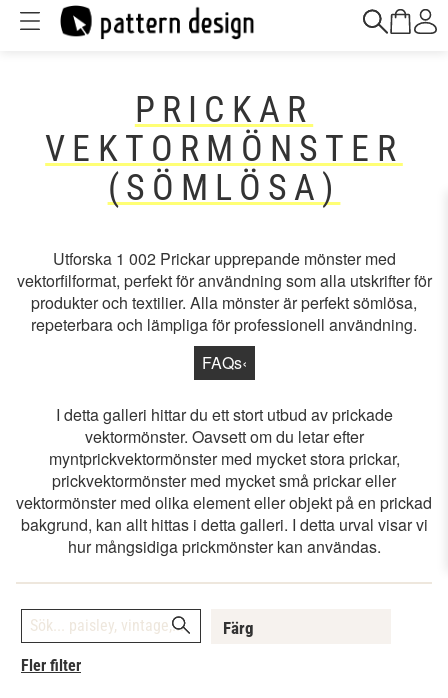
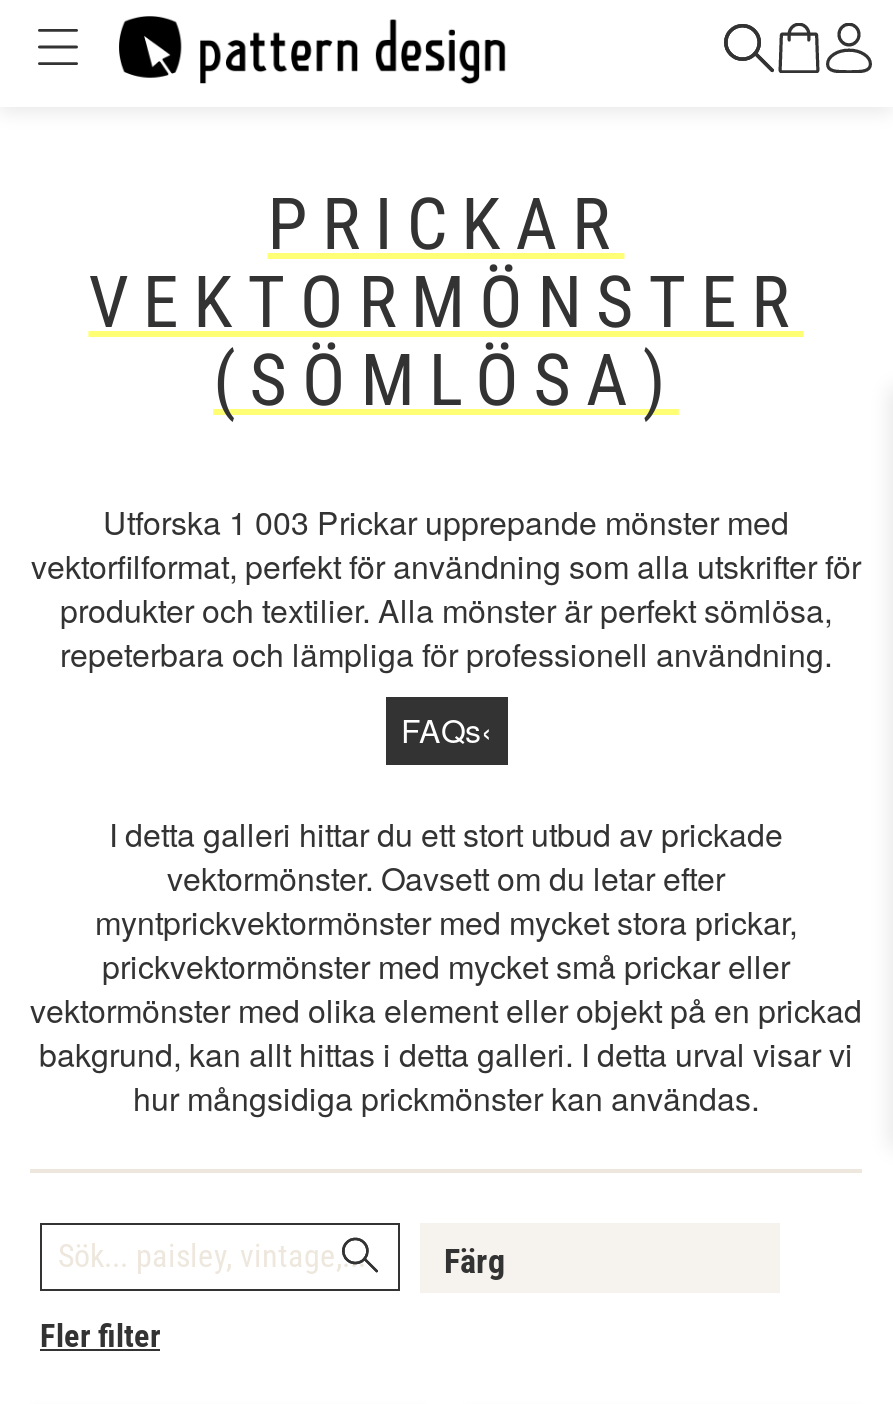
- Utforska 1 002 Prickar upprepande mönster med
+ Utforska 1 003 Prickar upprepande mönster med
